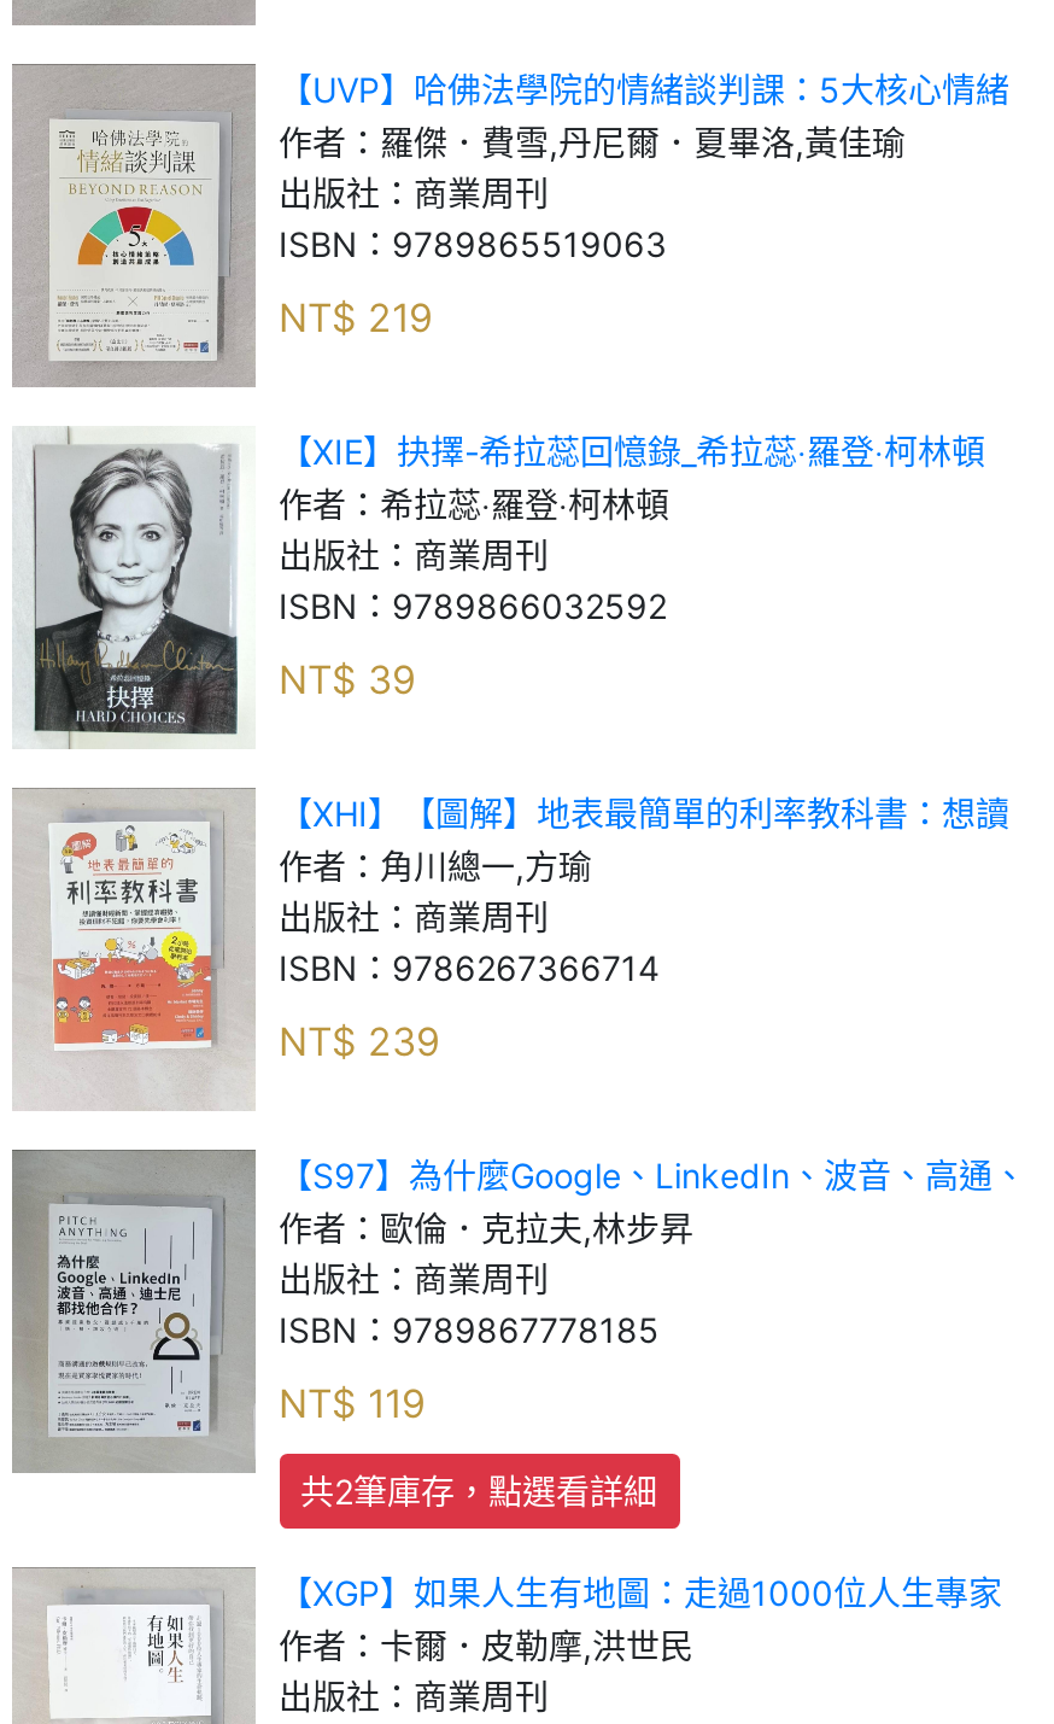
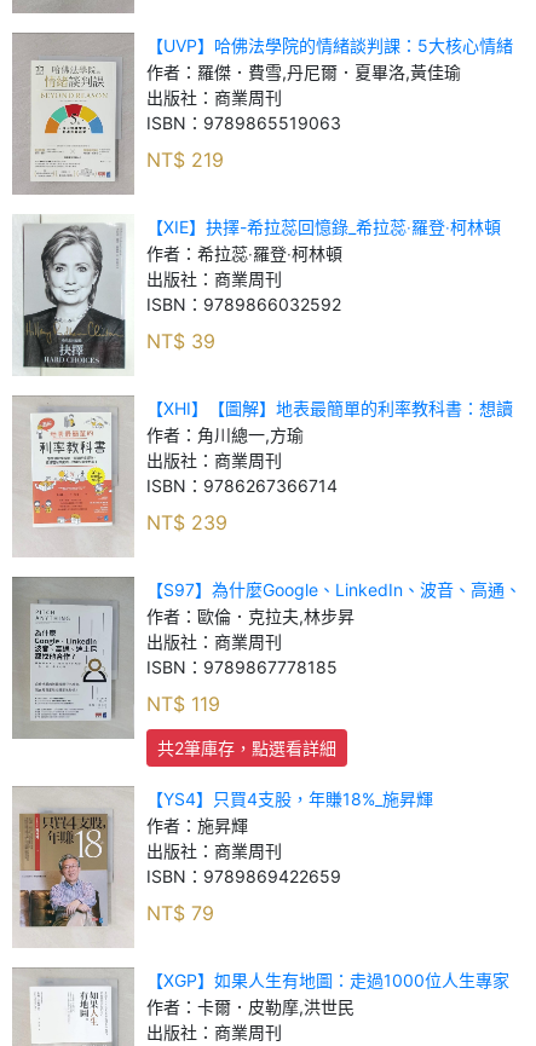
+ [image]
+ 【YS4】只買4支股，年賺18%_施昇輝
+ 作者：施昇輝
+ 出版社：商業周刊
+ ISBN：9789869422659
+ NT$79
